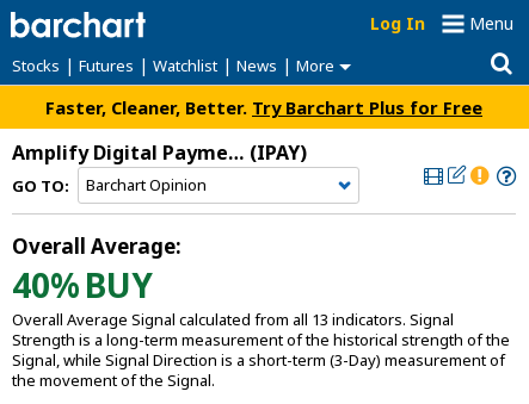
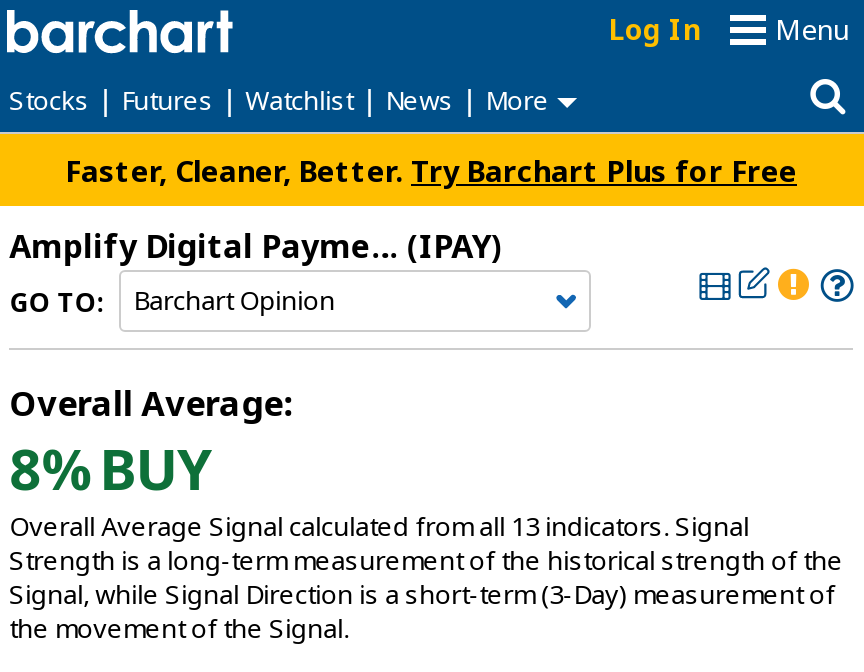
- 40% BUY
+ 8% BUY
